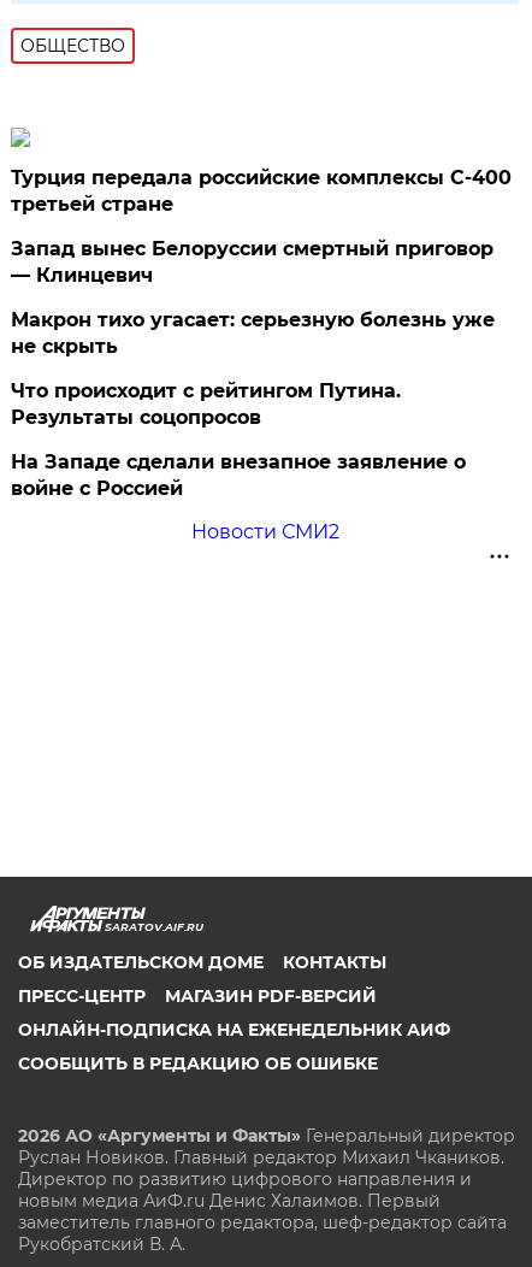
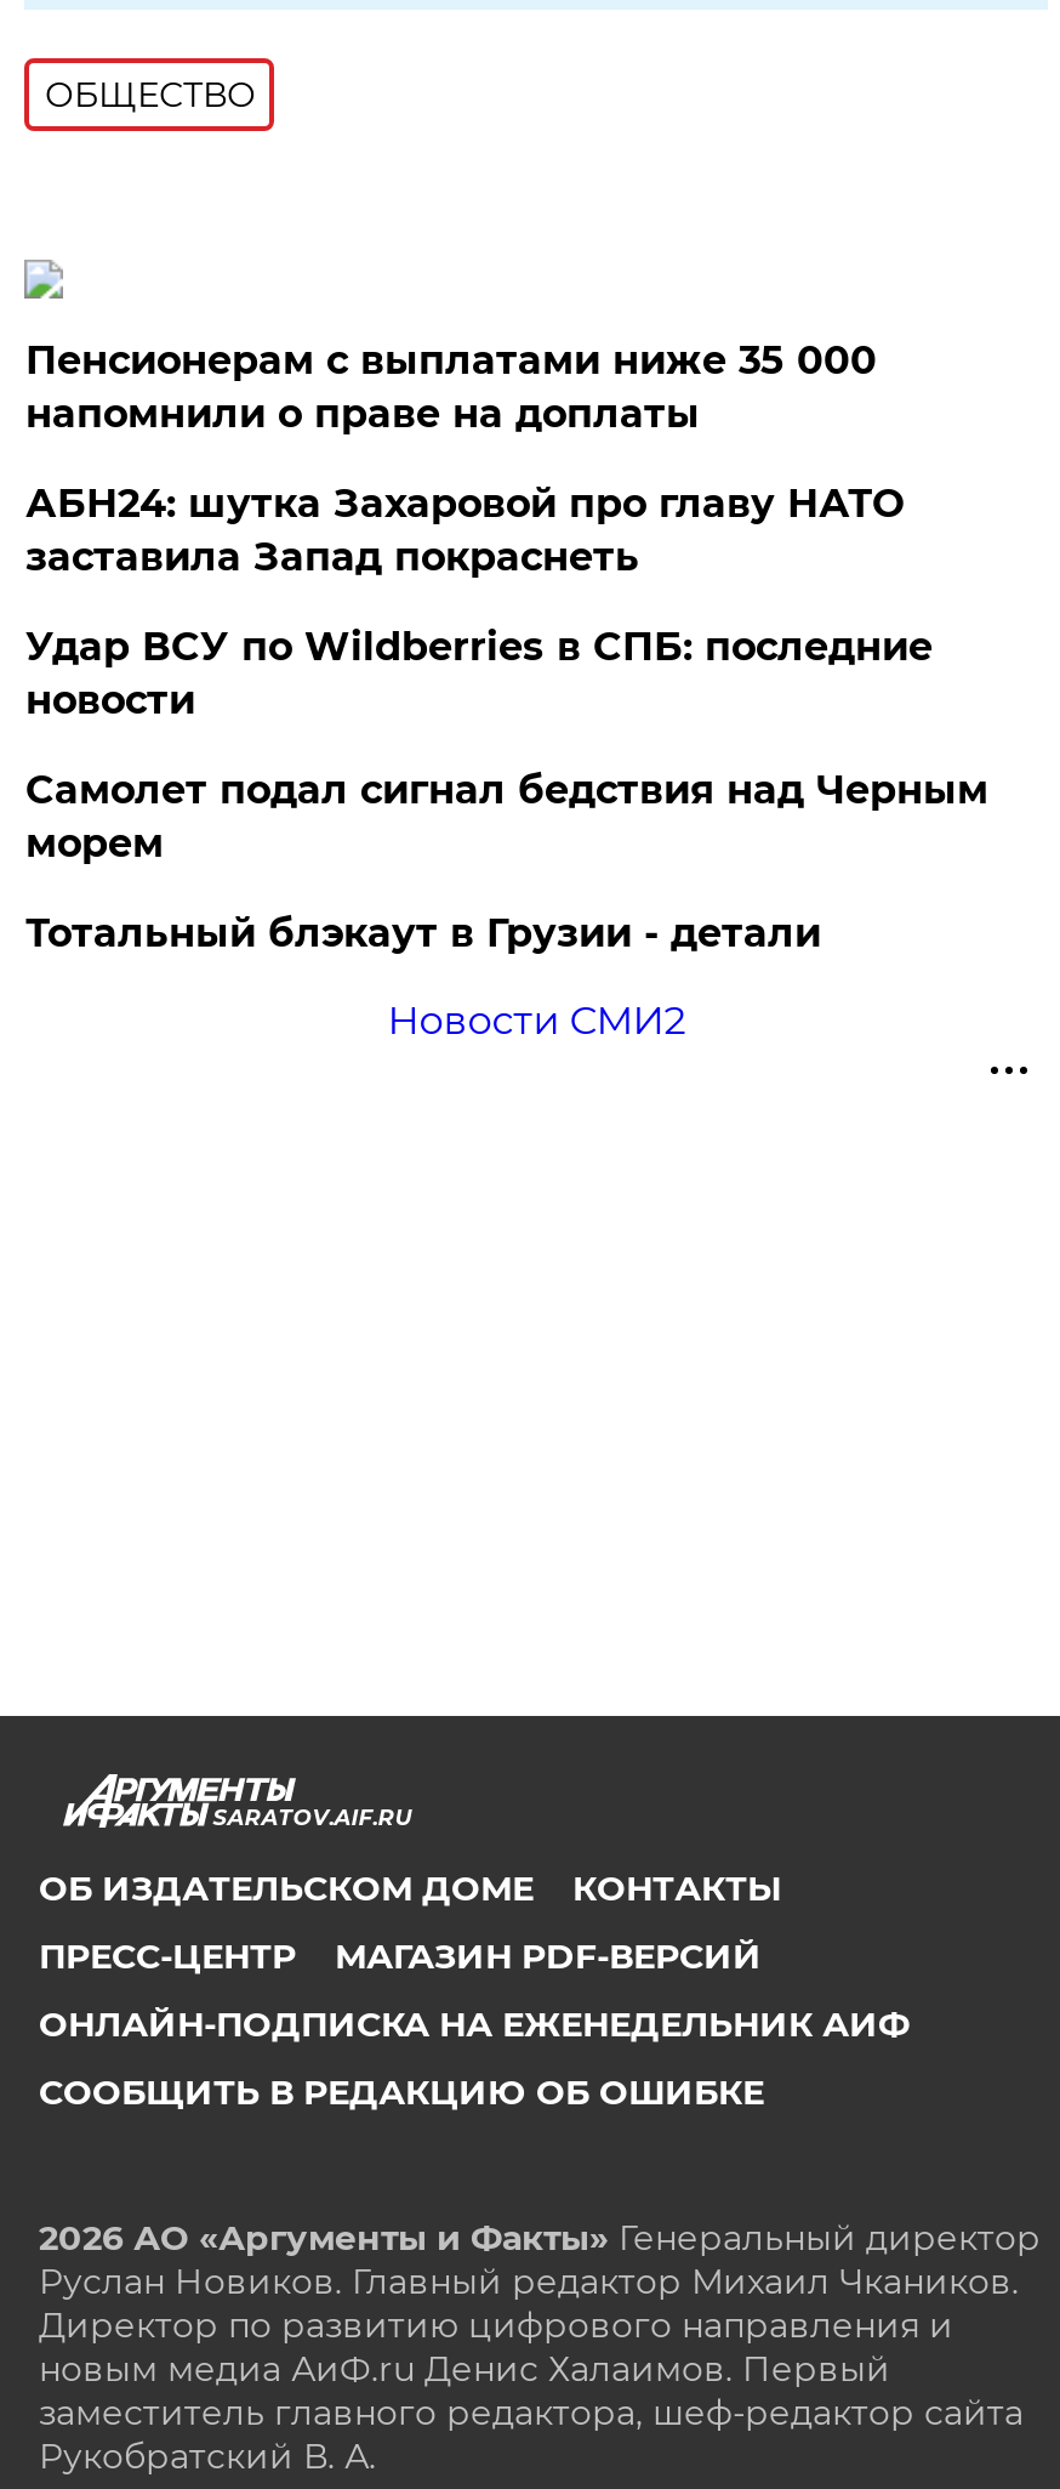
- Турция передала российские комплексы С-400
- третьей стране
+ Пенсионерам с выплатами ниже 35 000
+ напомнили о праве на доплаты

- Запад вынес Белоруссии смертный приговор
- — Клинцевич
+ АБН24: шутка Захаровой про главу НАТО
+ заставила Запад покраснеть

- Макрон тихо угасает: серьезную болезнь уже
- не скрыть
+ Удар ВСУ по Wildberries в СПБ: последние
+ новости

- Что происходит с рейтингом Путина.
- Результаты соцопросов
+ Самолет подал сигнал бедствия над Черным
+ морем

- На Западе сделали внезапное заявление о
- войне с Россией
+ Тотальный блэкаут в Грузии - детали
